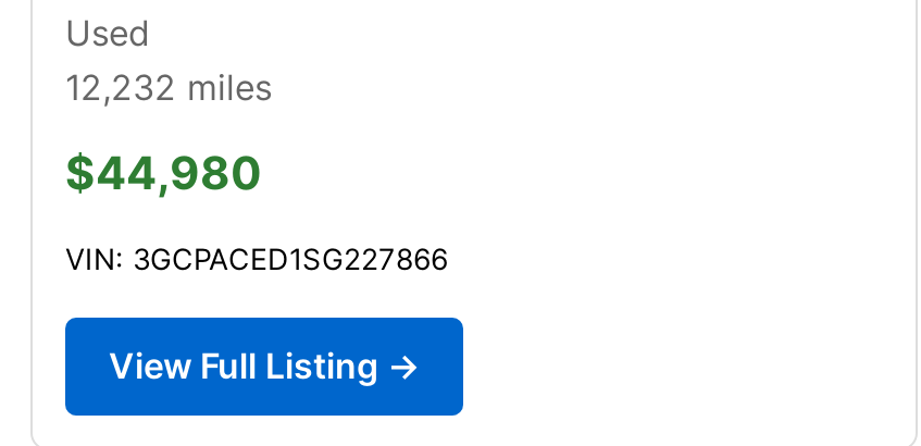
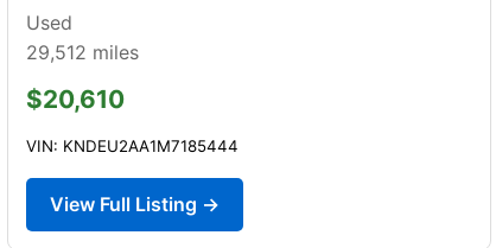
- 12,232 miles
+ 29,512 miles

- $44,980
+ $20,610

- VIN: 3GCPACED1SG227866
+ VIN: KNDEU2AA1M7185444
